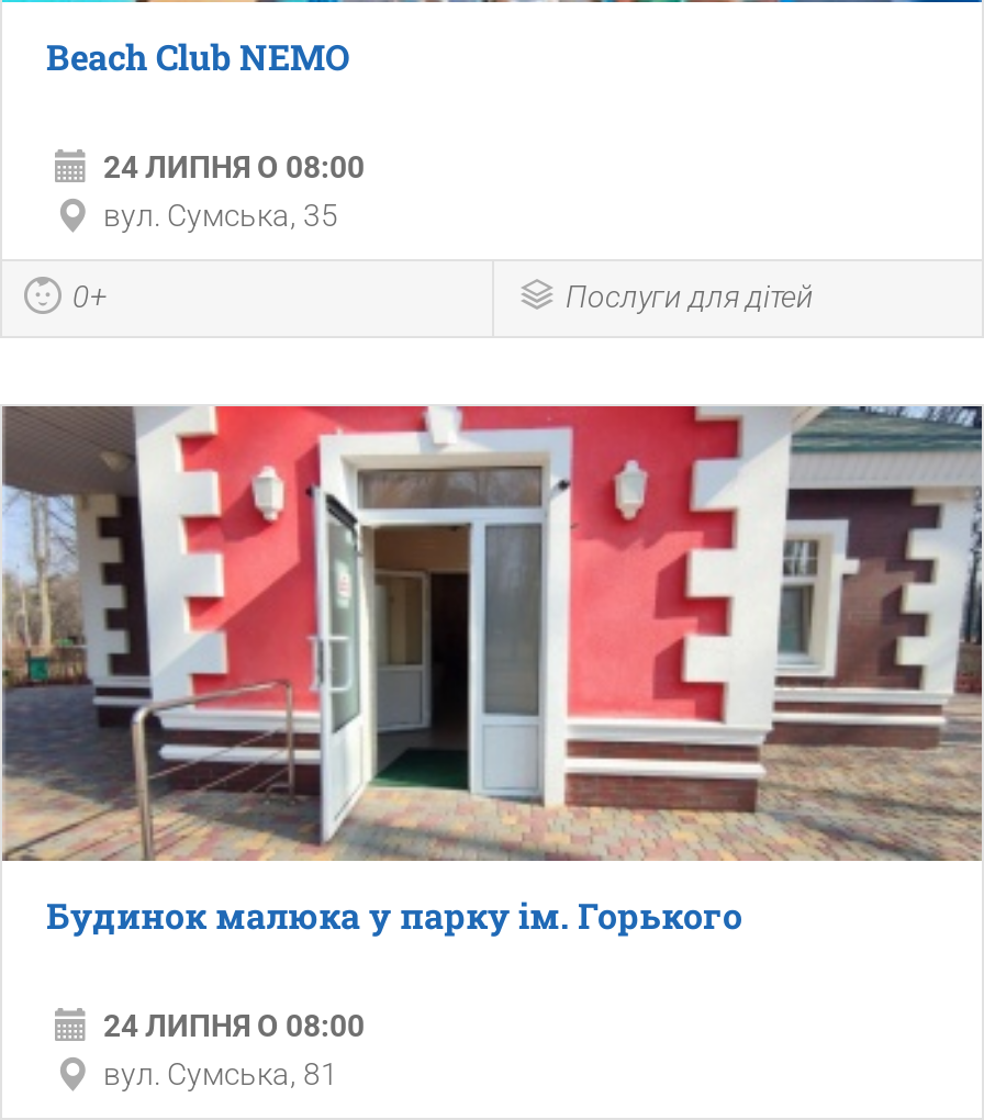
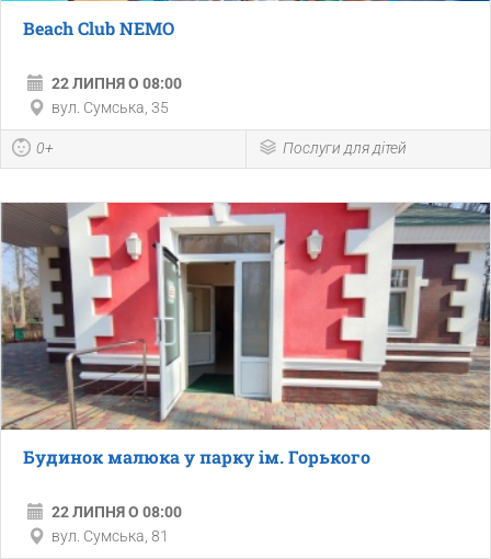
- 24 ЛИПНЯ О 08:00
+ 22 ЛИПНЯ О 08:00

- 24 ЛИПНЯ О 08:00
+ 22 ЛИПНЯ О 08:00
